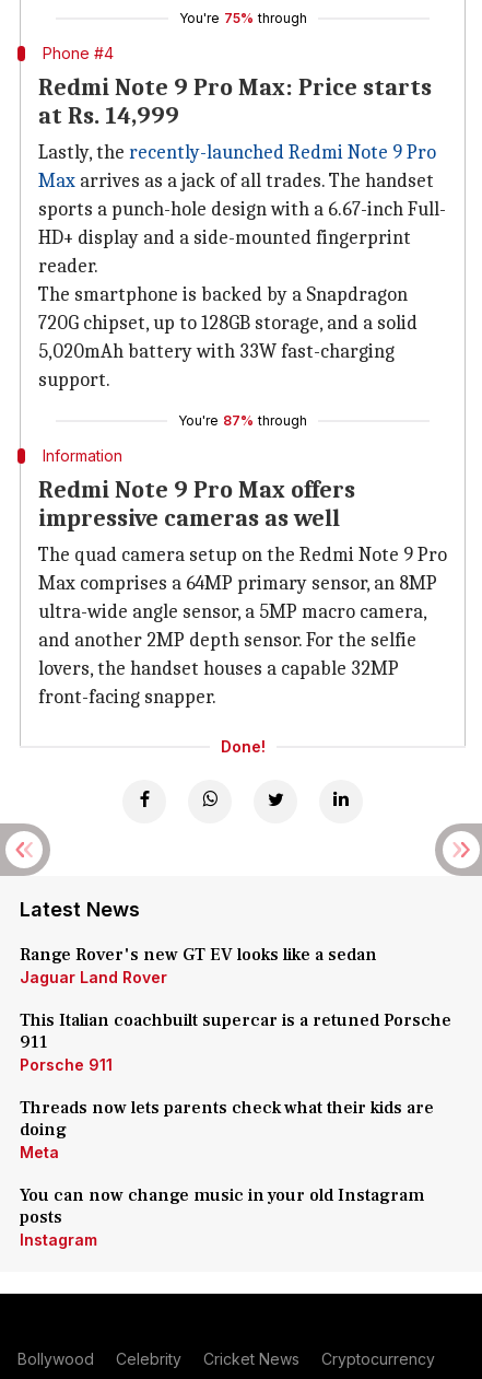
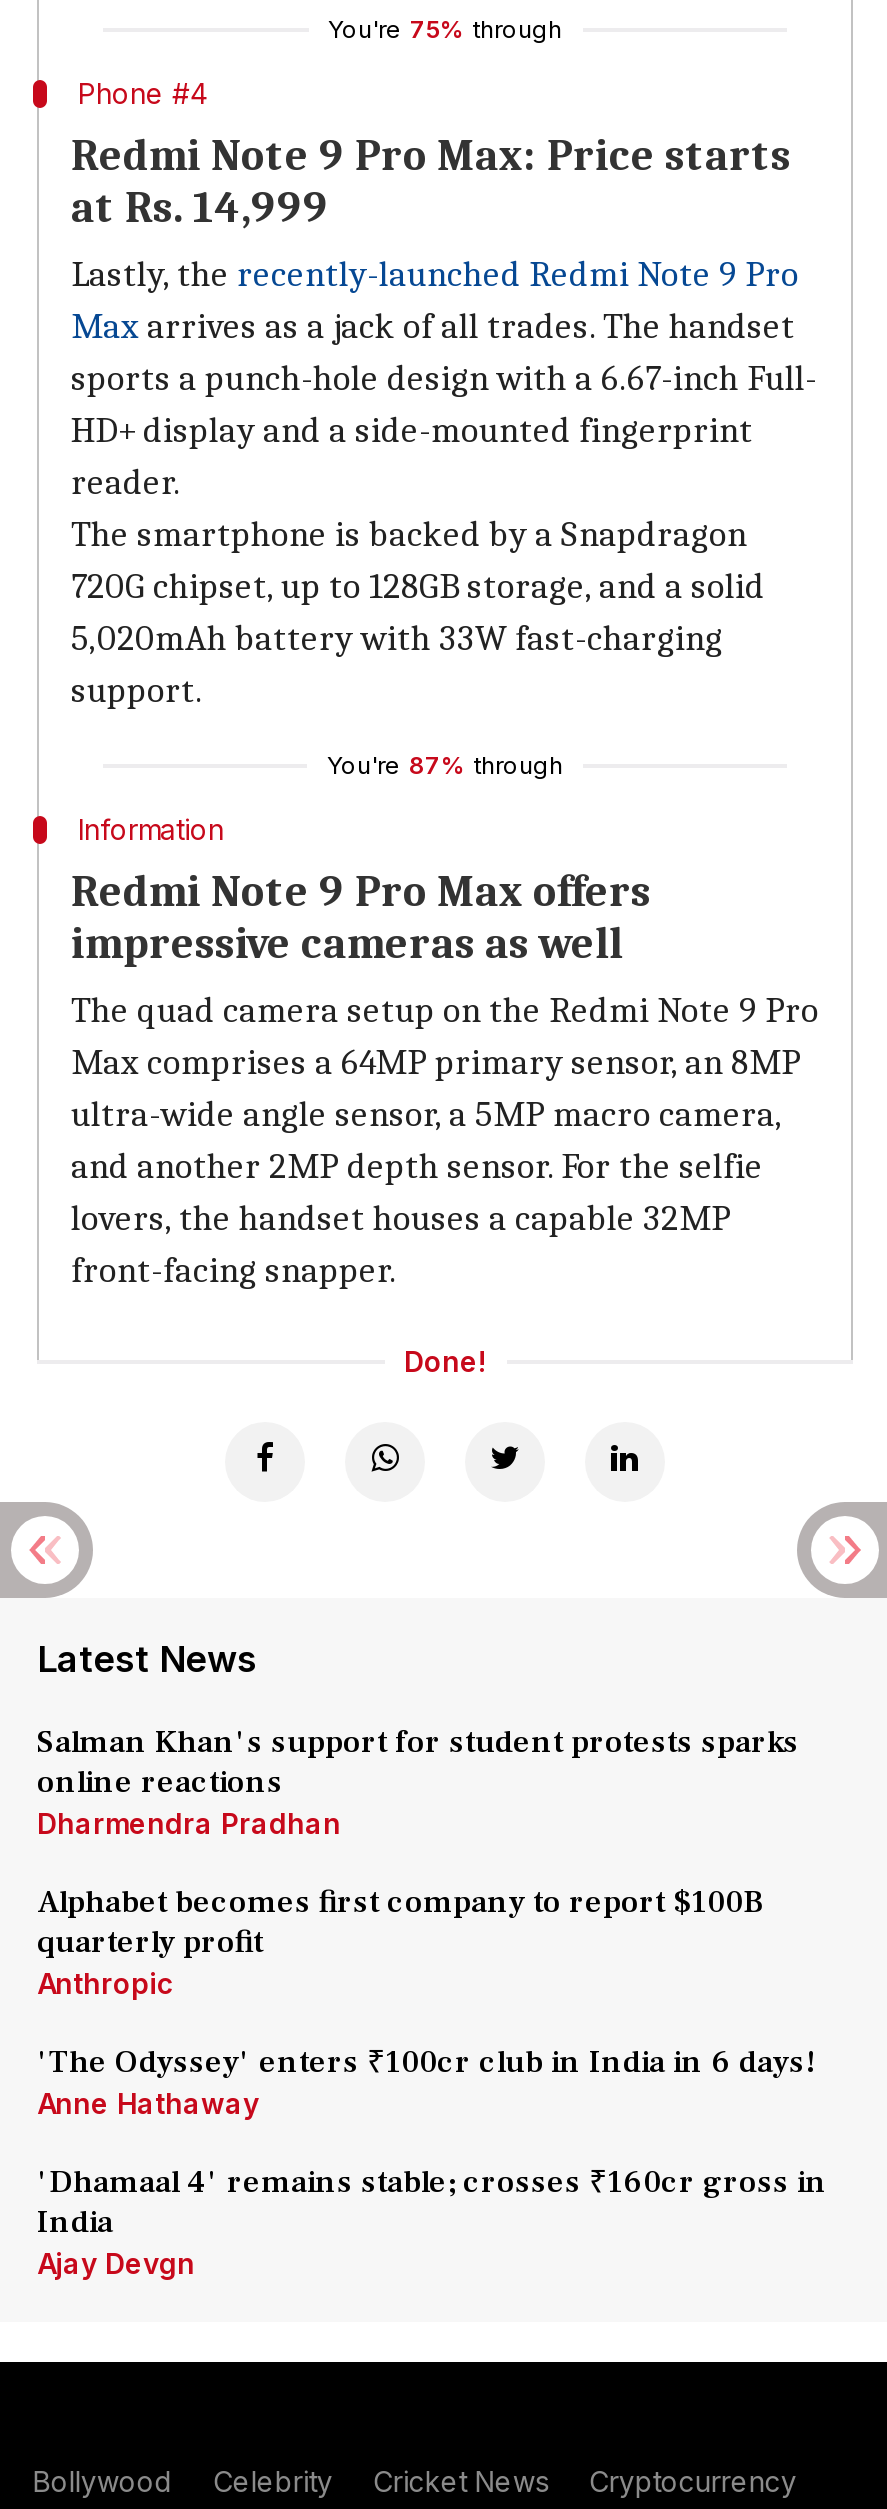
- Range Rover's new GT EV looks like a sedan
- Jaguar Land Rover
+ Salman Khan's support for student protests sparks
+ online reactions
+ Dharmendra Pradhan

- This Italian coachbuilt supercar is a retuned Porsche
- 911
- Porsche 911
+ Alphabet becomes first company to report $100B
+ quarterly profit
+ Anthropic

- Threads now lets parents check what their kids are
- doing
- Meta
+ 'The Odyssey' enters ₹100cr club in India in 6 days!
+ Anne Hathaway

- You can now change music in your old Instagram
- posts
- Instagram
+ 'Dhamaal 4' remains stable; crosses ₹160cr gross in
+ India
+ Ajay Devgn
